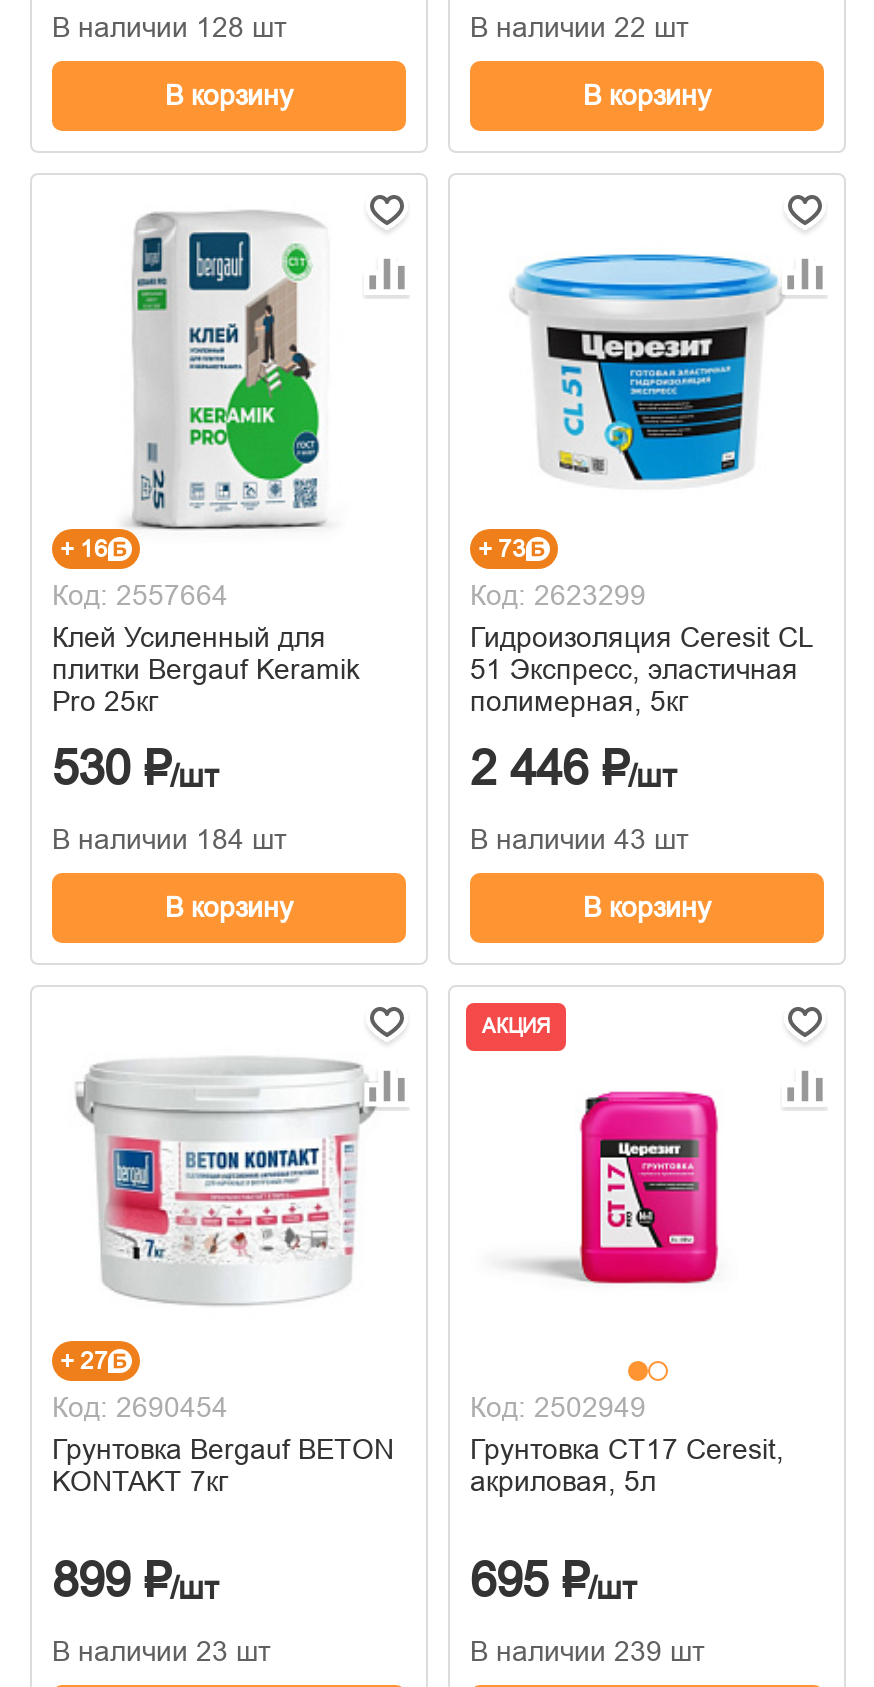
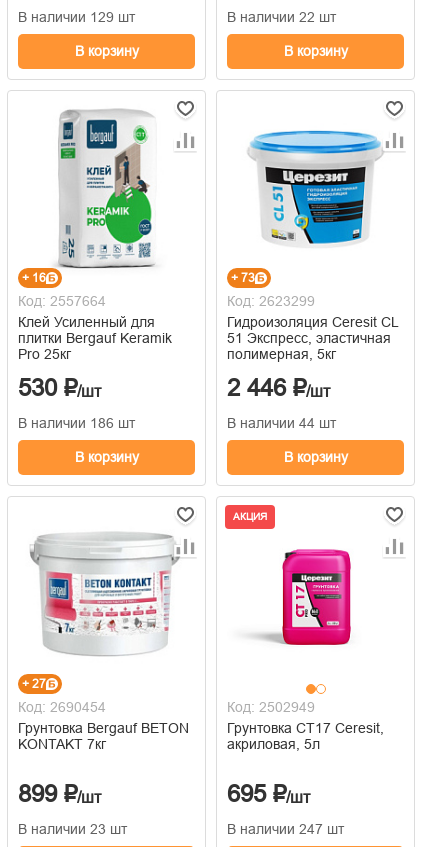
- В наличии 128 шт
+ В наличии 129 шт

- В наличии 184 шт
+ В наличии 186 шт

- В наличии 43 шт
+ В наличии 44 шт

- В наличии 239 шт
+ В наличии 247 шт
